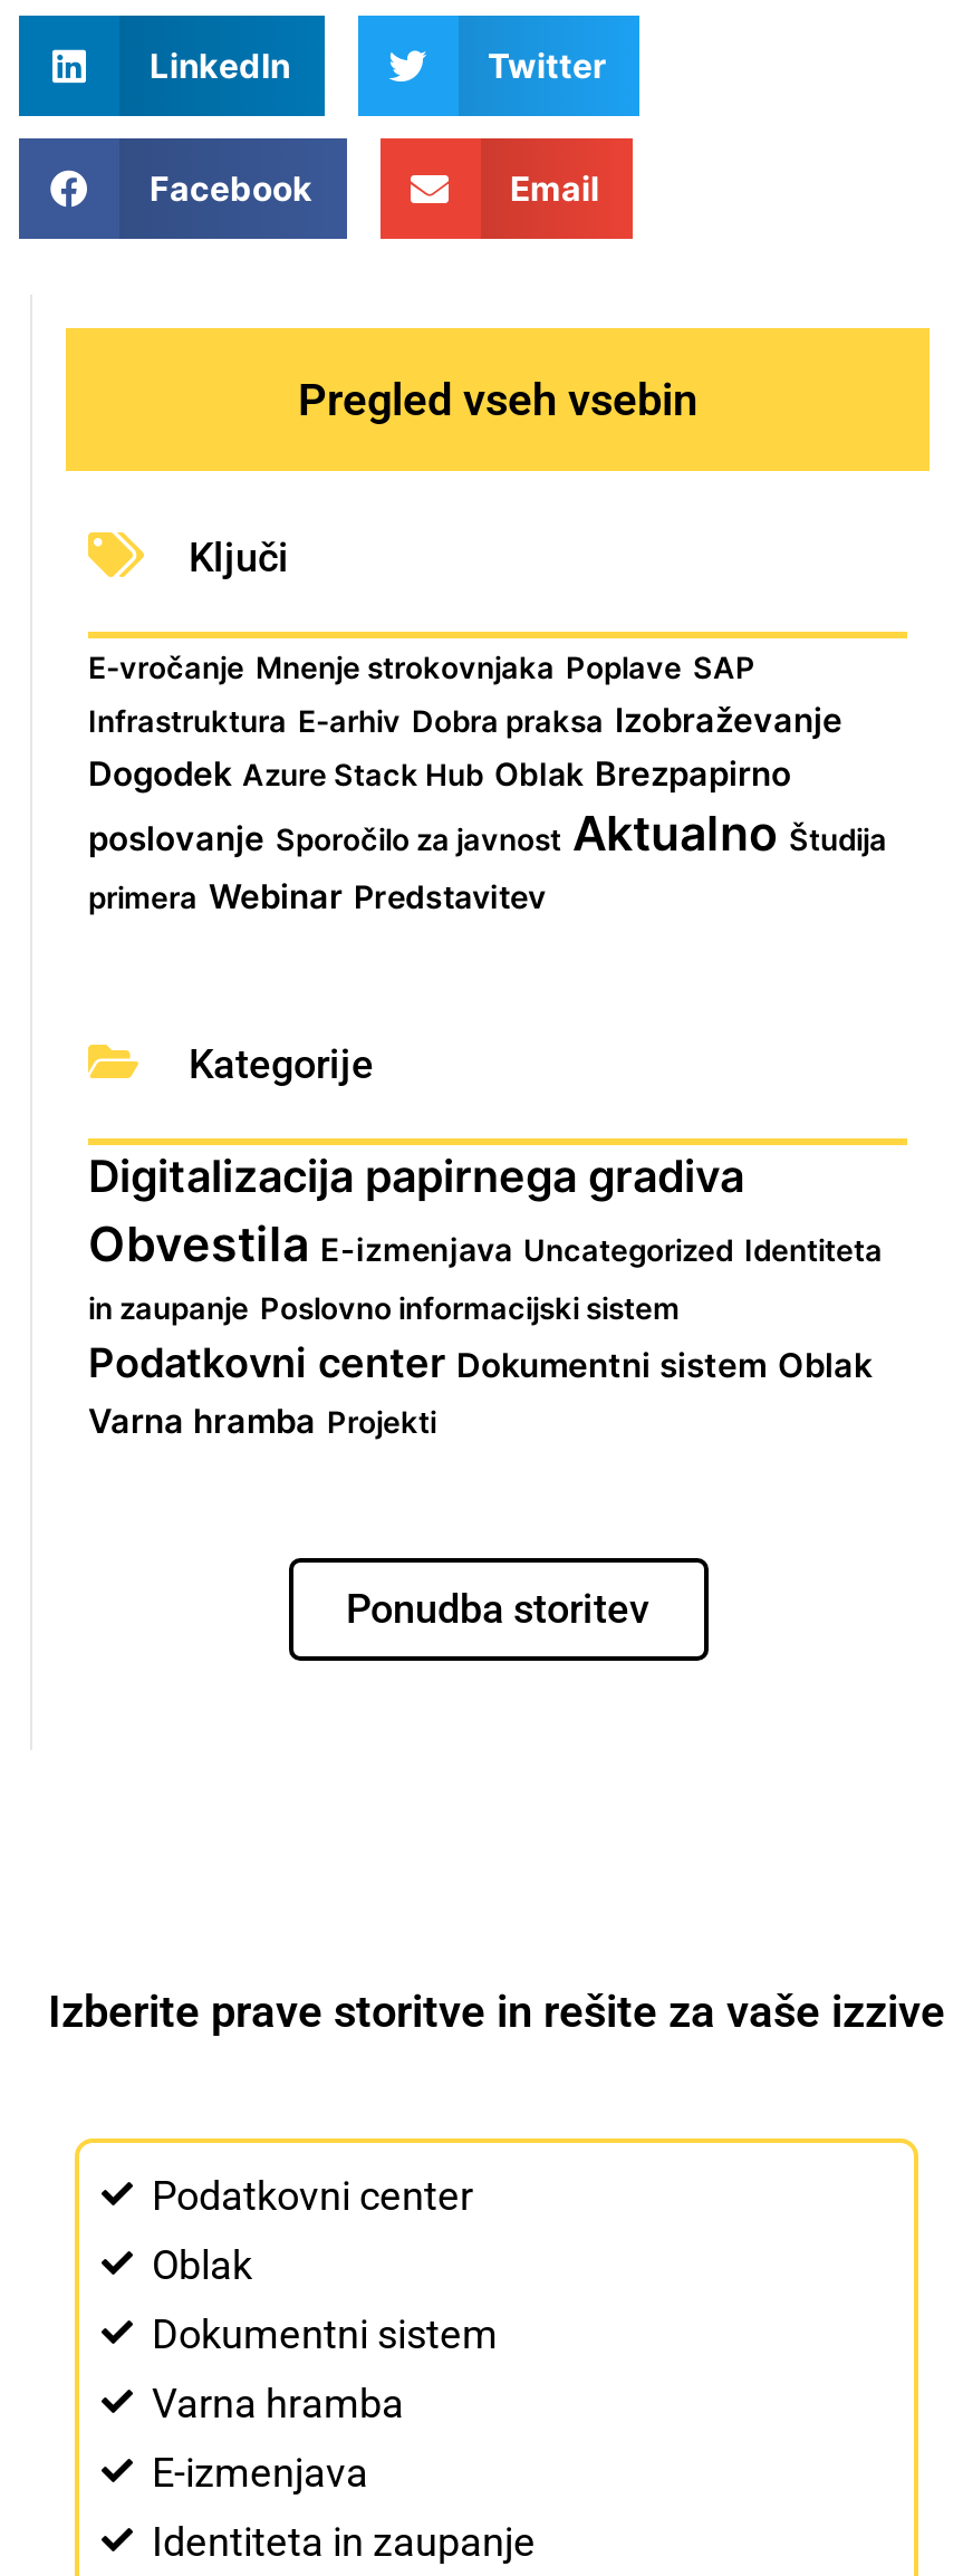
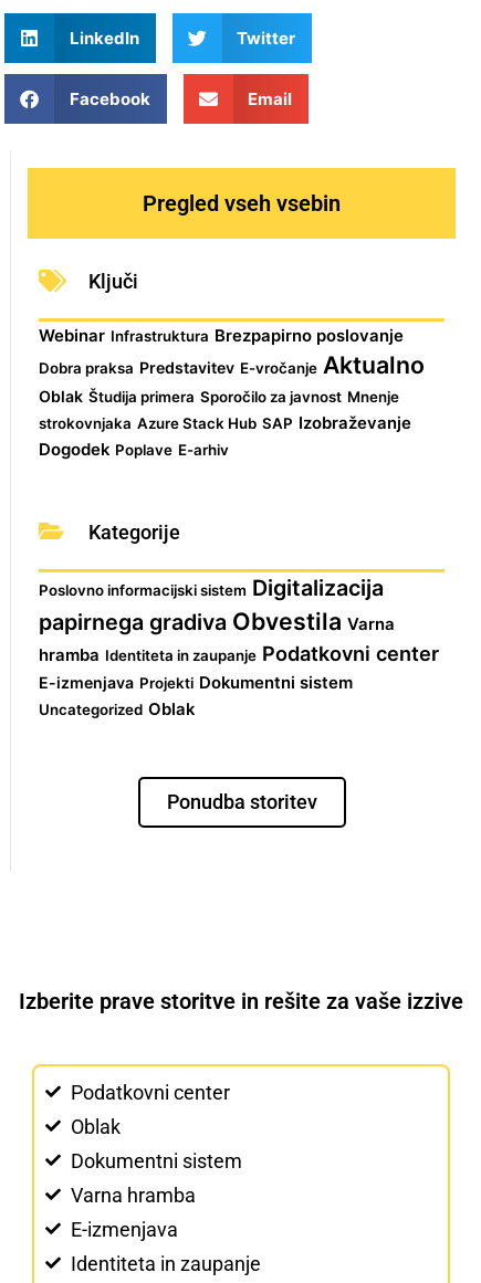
- E-vročanje Mnenje strokovnjaka Poplave SAP
- Infrastruktura E-arhiv Dobra praksa Izobraževanje
- Dogodek Azure Stack Hub Oblak Brezpapirno
- poslovanje Sporočilo za javnost Aktualno Študija
- primera Webinar Predstavitev
+ Webinar Infrastruktura Brezpapirno poslovanje
+ Dobra praksa Predstavitev E-vročanje Aktualno
+ Oblak Študija primera Sporočilo za javnost Mnenje
+ strokovnjaka Azure Stack Hub SAP Izobraževanje
+ Dogodek Poplave E-arhiv

- Digitalizacija papirnega gradiva
- Obvestila E-izmenjava Uncategorized Identiteta
- in zaupanje Poslovno informacijski sistem
- Podatkovni center Dokumentni sistem Oblak
- Varna hramba Projekti
+ Poslovno informacijski sistem Digitalizacija
+ papirnega gradiva Obvestila Varna
+ hramba Identiteta in zaupanje Podatkovni center
+ E-izmenjava Projekti Dokumentni sistem
+ Uncategorized Oblak
